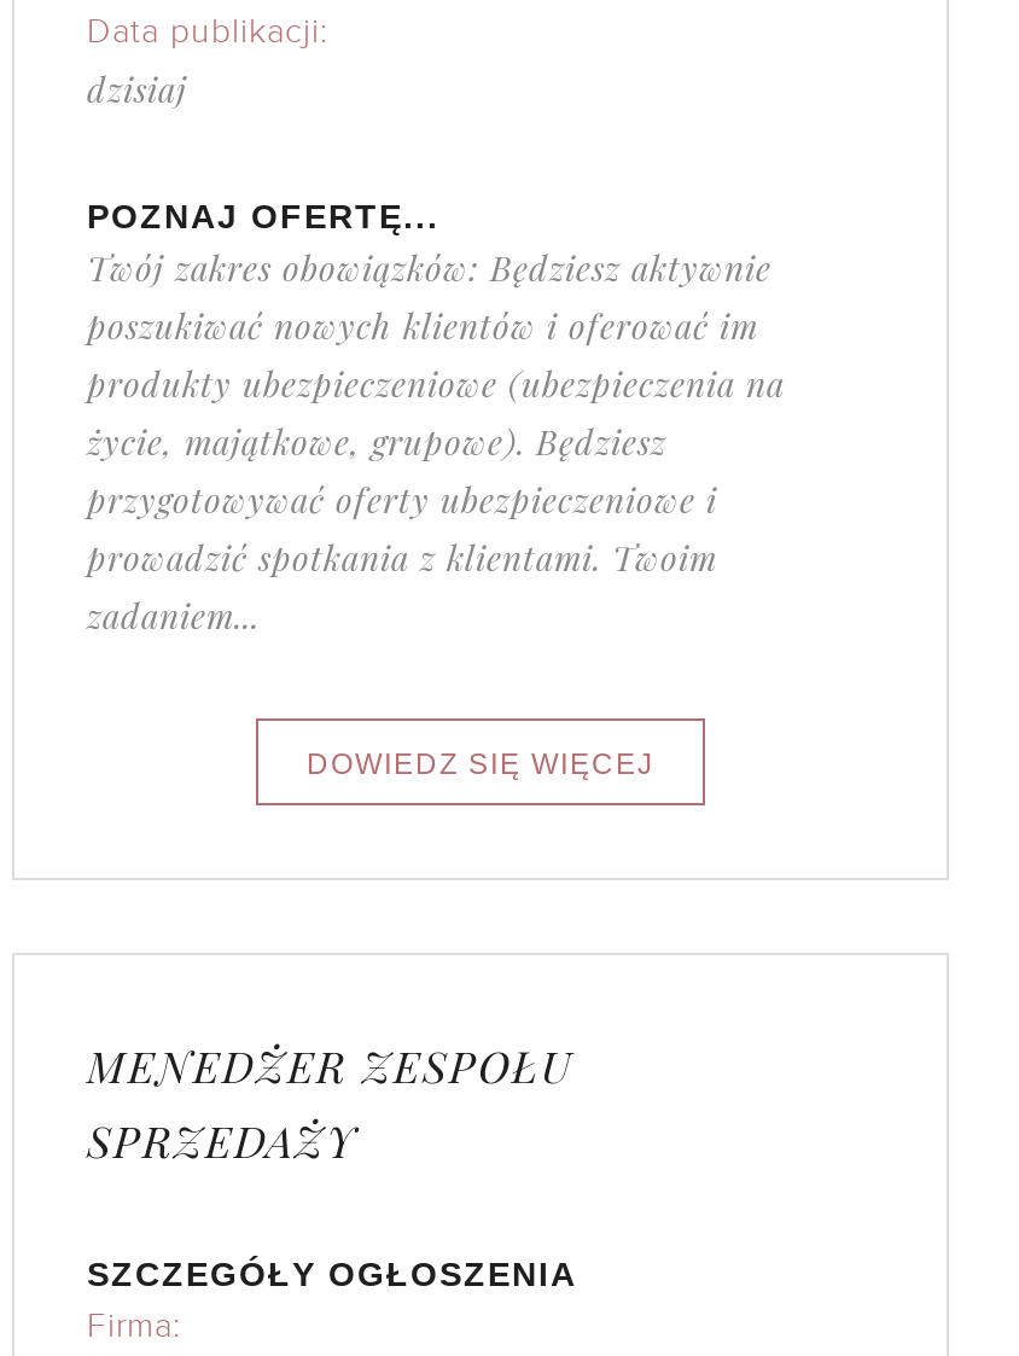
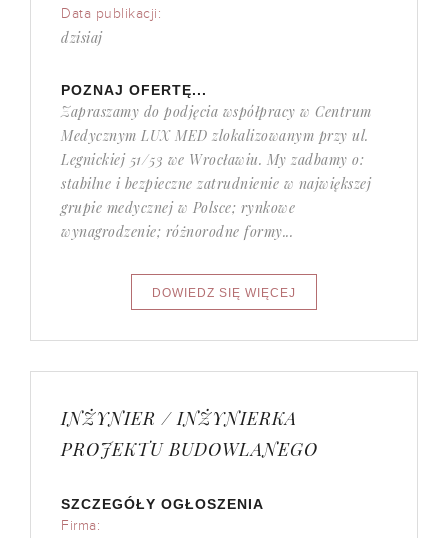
- Twój zakres obowiązków: Będziesz aktywnie
- poszukiwać nowych klientów i oferować im
- produkty ubezpieczeniowe (ubezpieczenia na
- życie, majątkowe, grupowe). Będziesz
- przygotowywać oferty ubezpieczeniowe i
- prowadzić spotkania z klientami. Twoim
- zadaniem...
+ Zapraszamy do podjęcia współpracy w Centrum
+ Medycznym LUX MED zlokalizowanym przy ul.
+ Legnickiej 51/53 we Wrocławiu. My zadbamy o:
+ stabilne i bezpieczne zatrudnienie w największej
+ grupie medycznej w Polsce; rynkowe
+ wynagrodzenie; różnorodne formy...

- MENEDŻER ZESPOŁU
- SPRZEDAŻY
+ INŻYNIER / INŻYNIERKA
+ PROJEKTU BUDOWLANEGO
